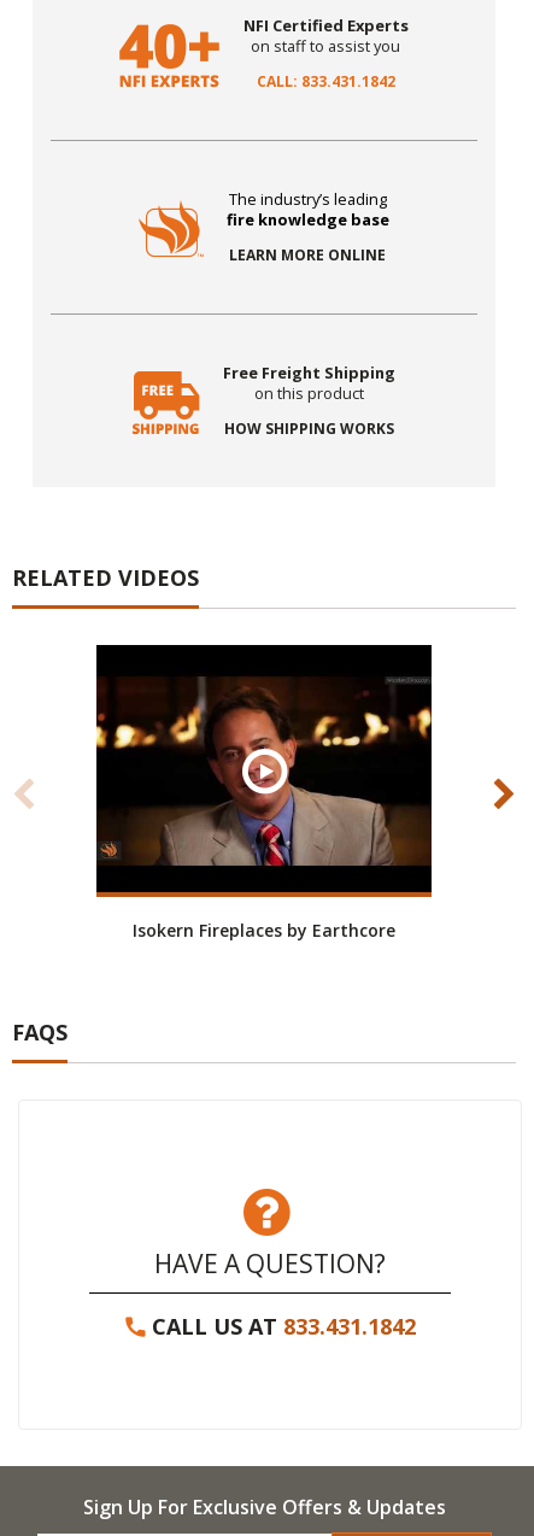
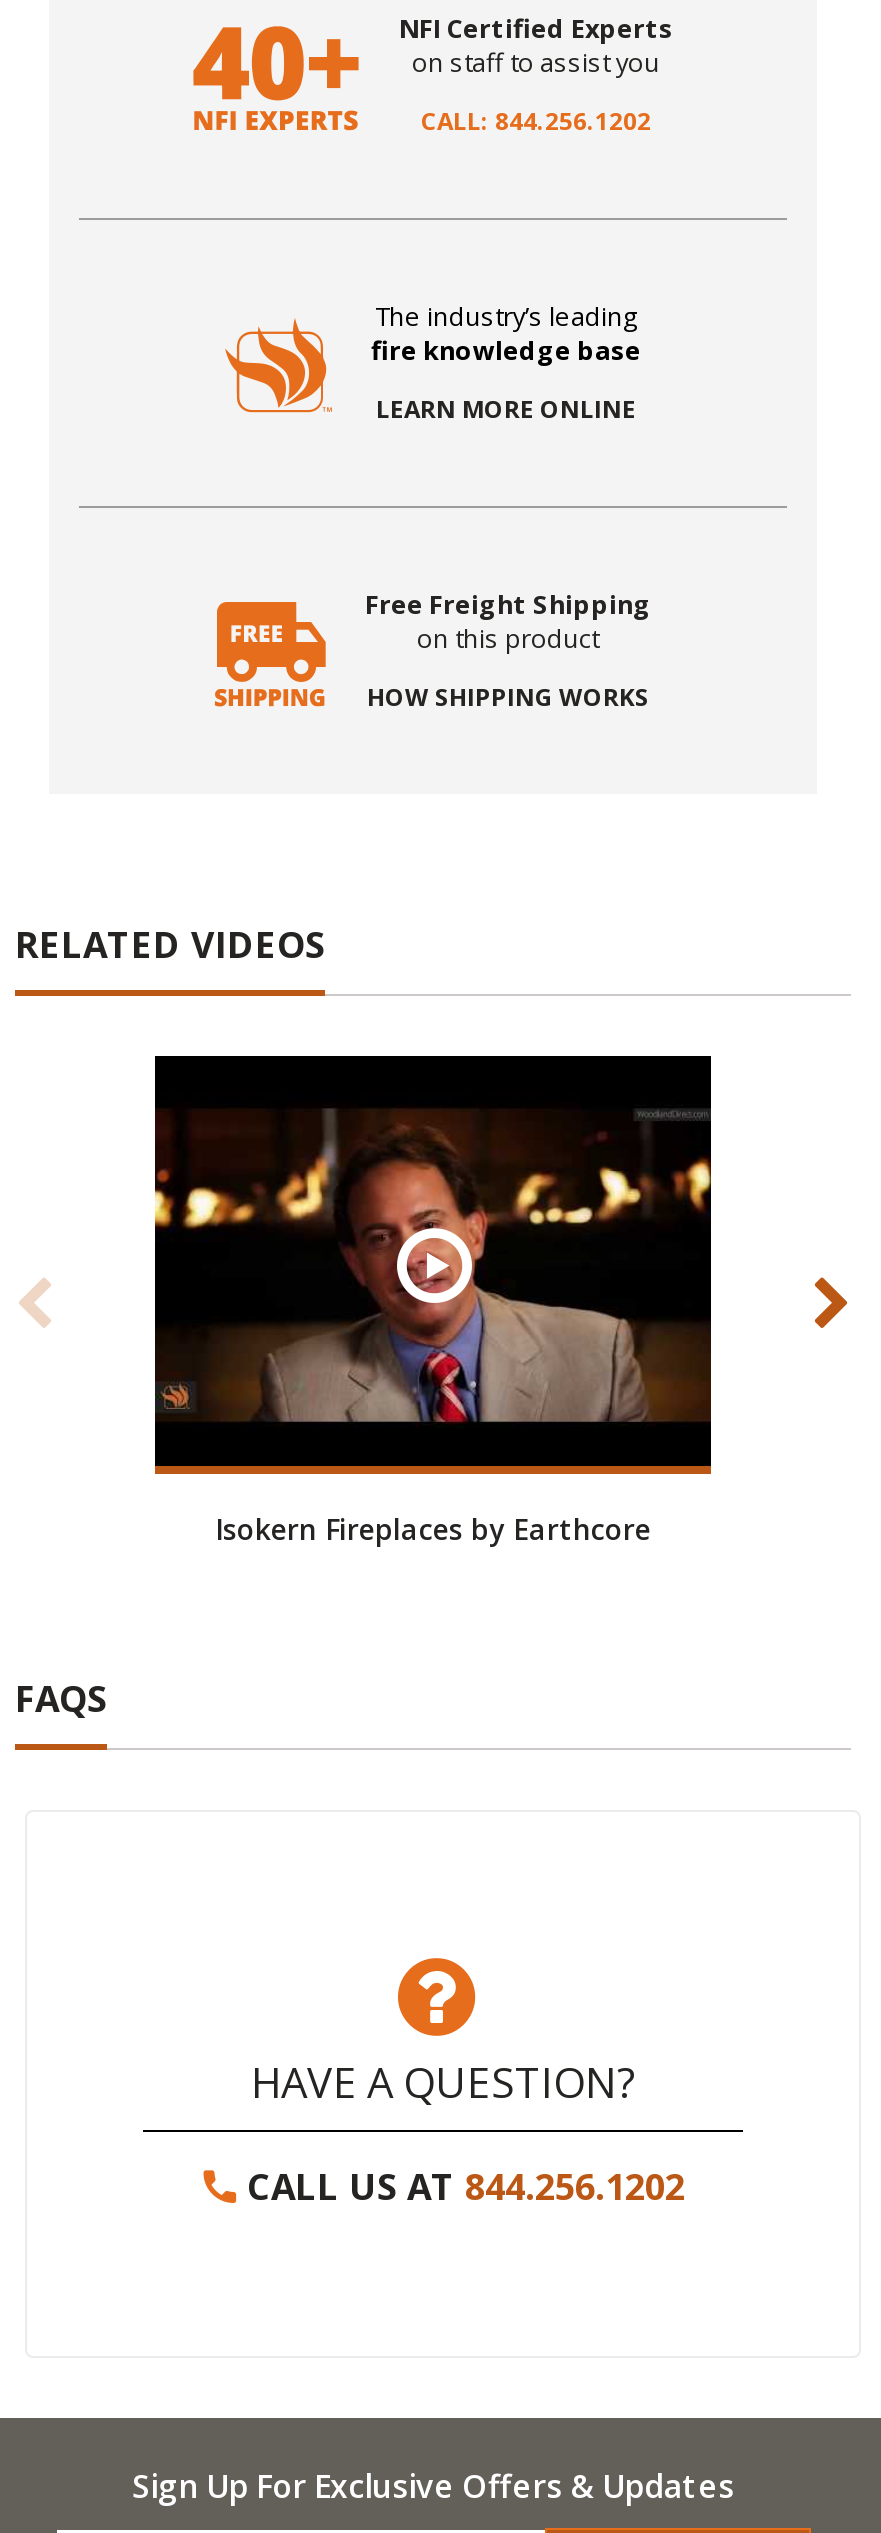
- CALL: 833.431.1842
+ CALL: 844.256.1202

- CALL US AT 833.431.1842
+ CALL US AT 844.256.1202
